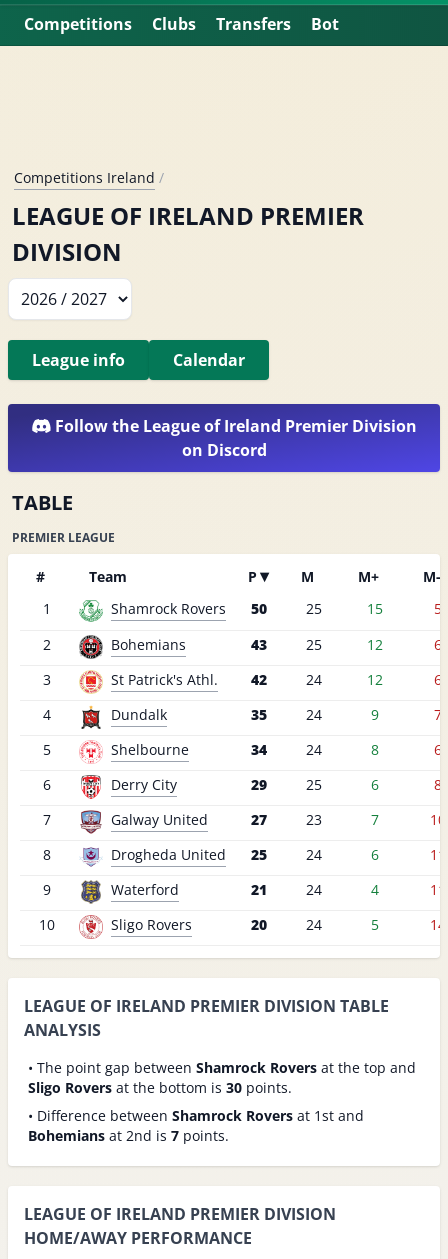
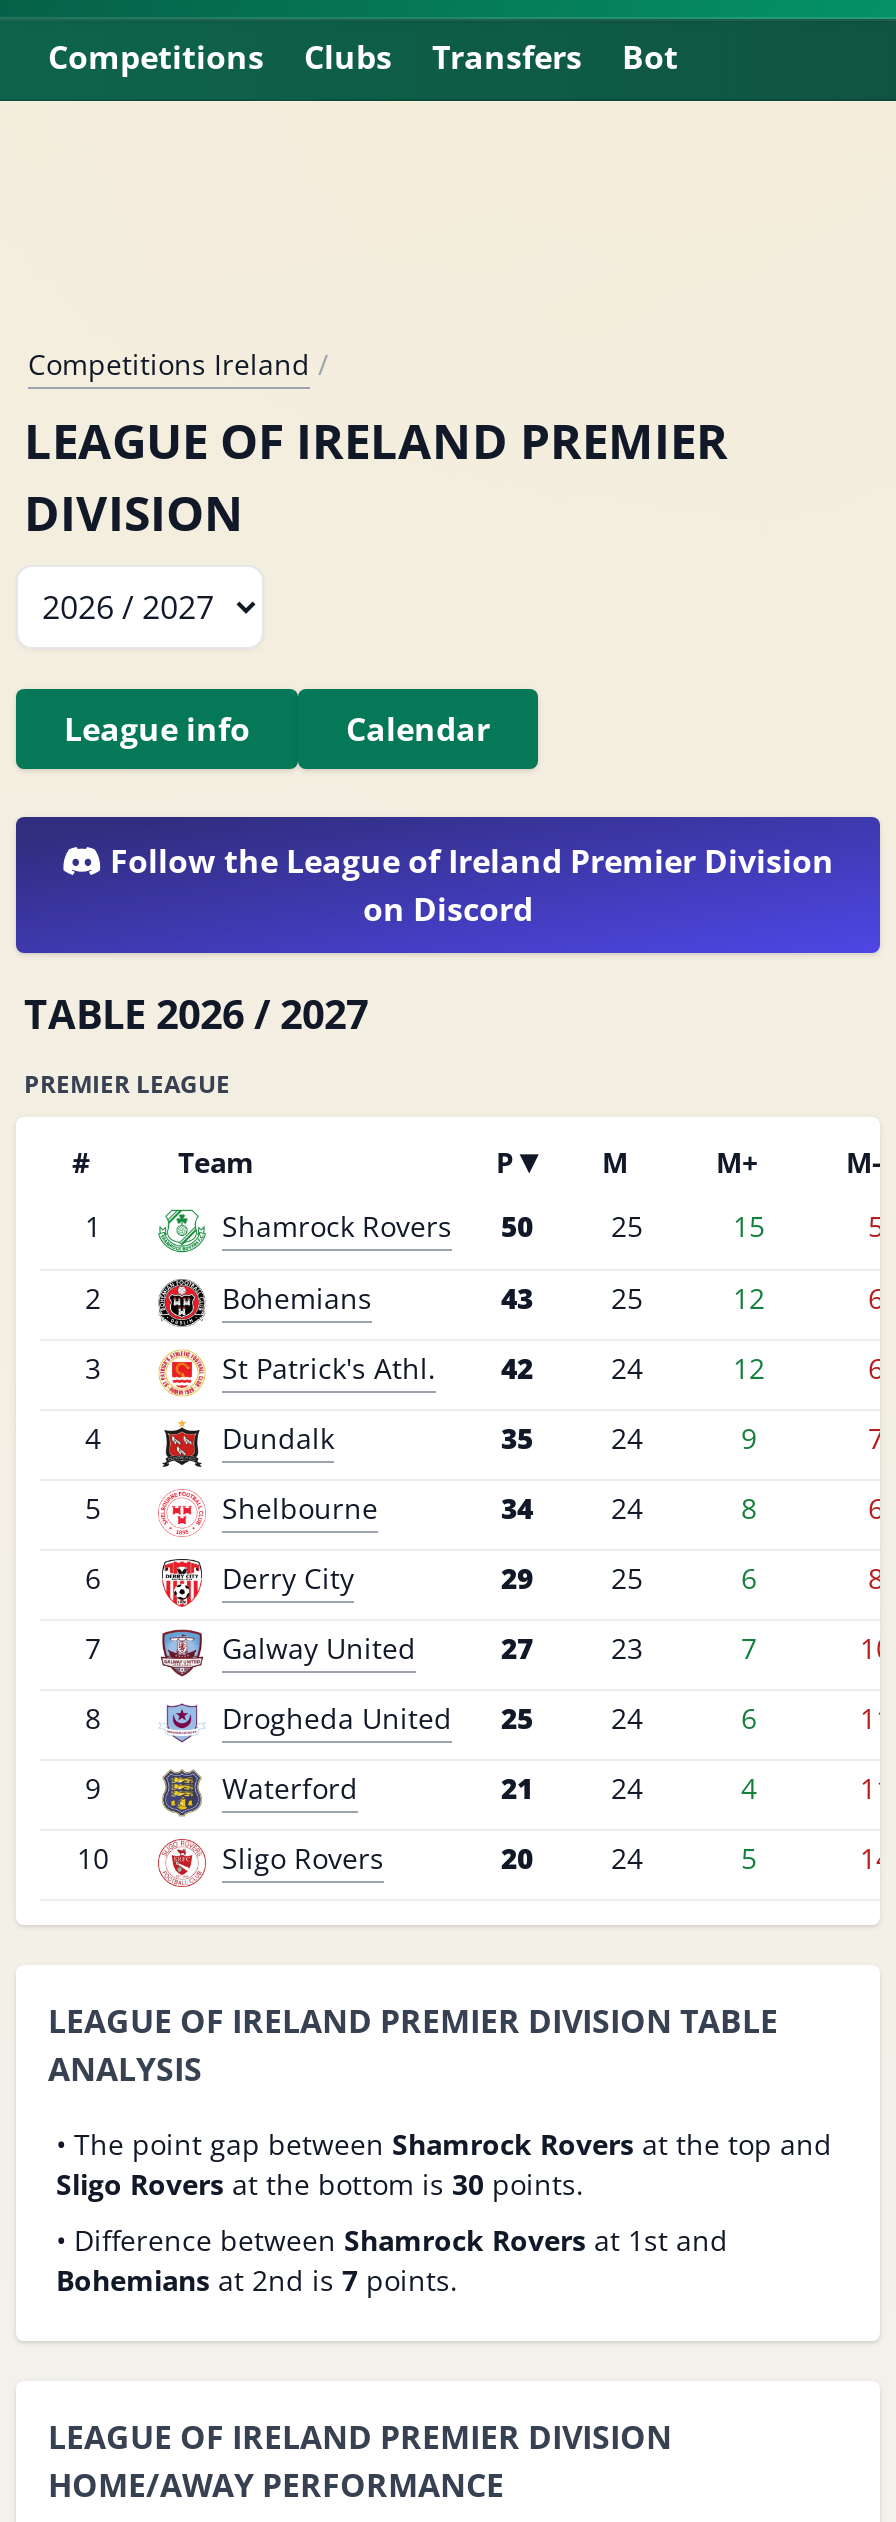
- TABLE
+ TABLE 2026 / 2027
